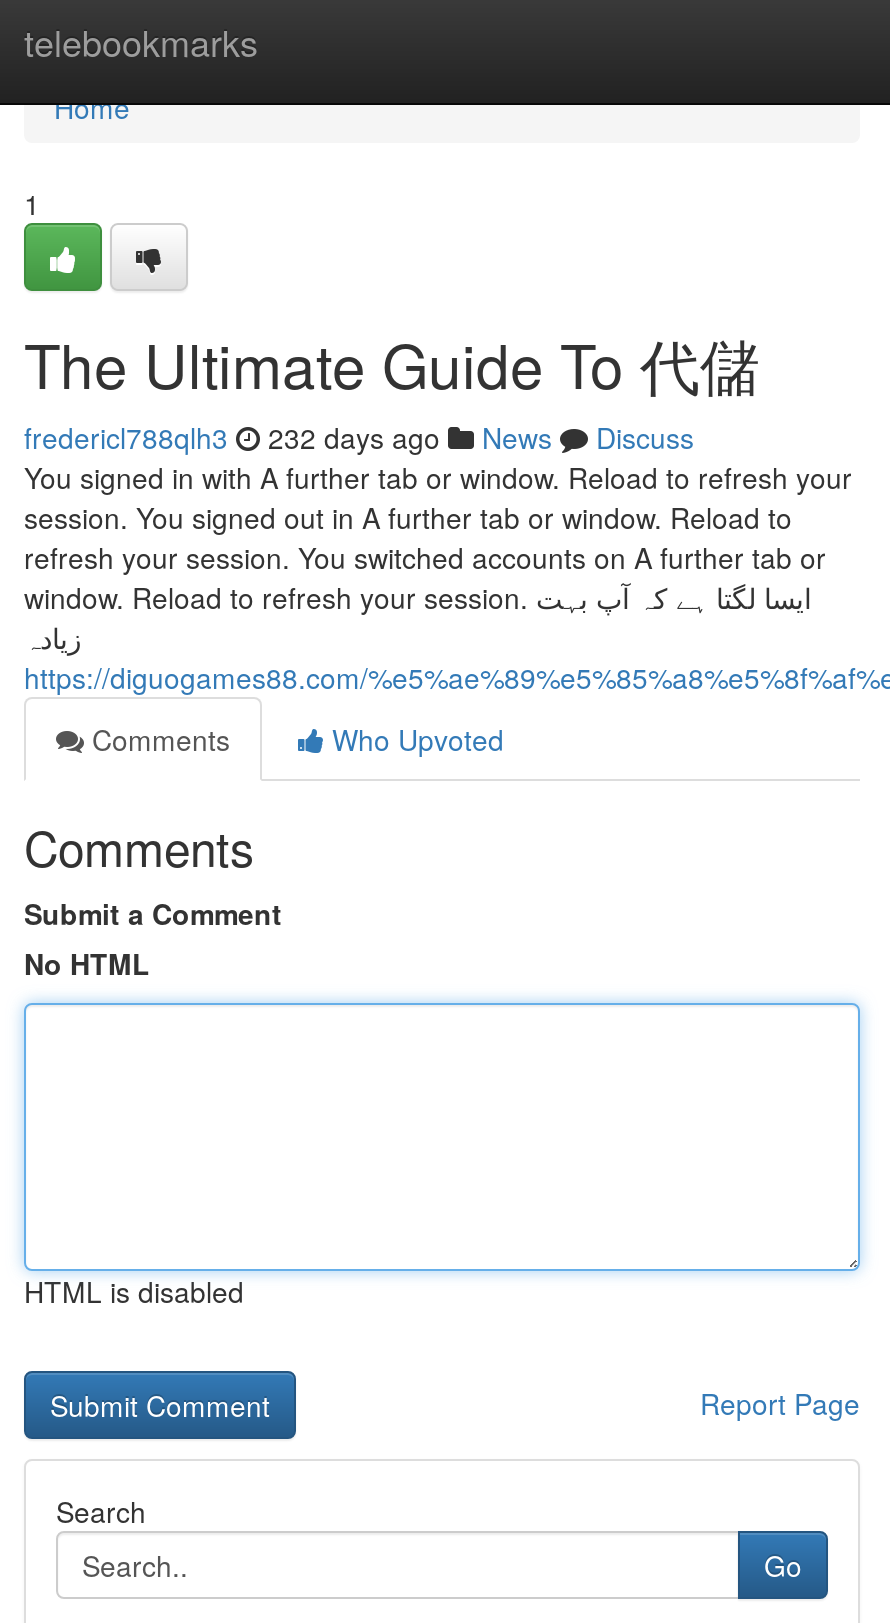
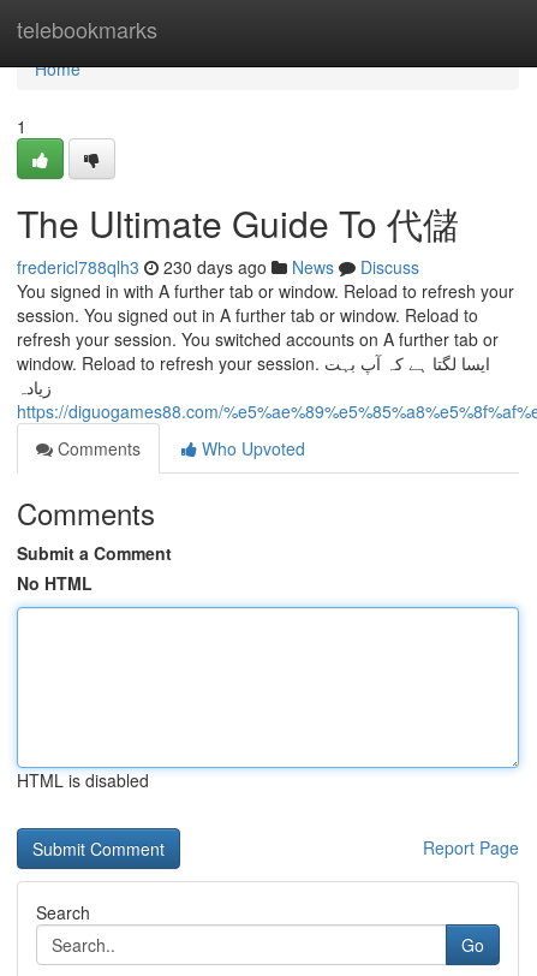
- fredericl788qlh3 232 days ago News Discuss
+ fredericl788qlh3 230 days ago News Discuss
